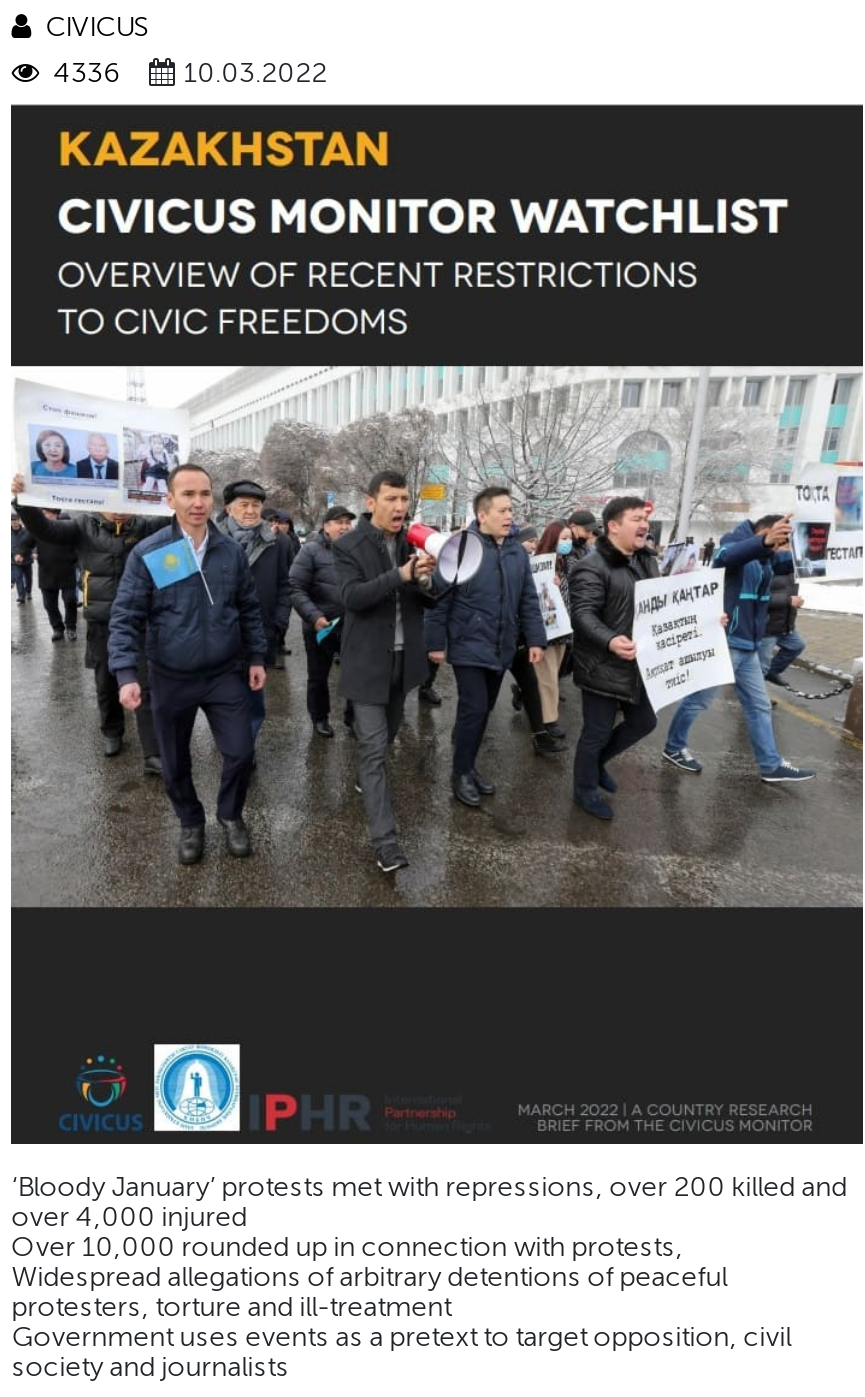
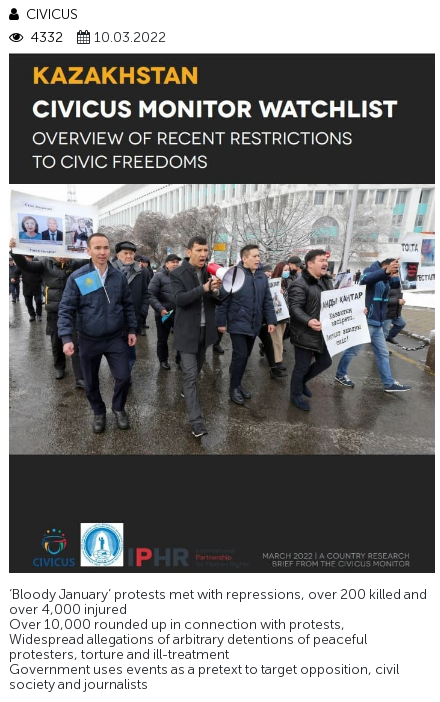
- 4336 10.03.2022
+ 4332 10.03.2022
